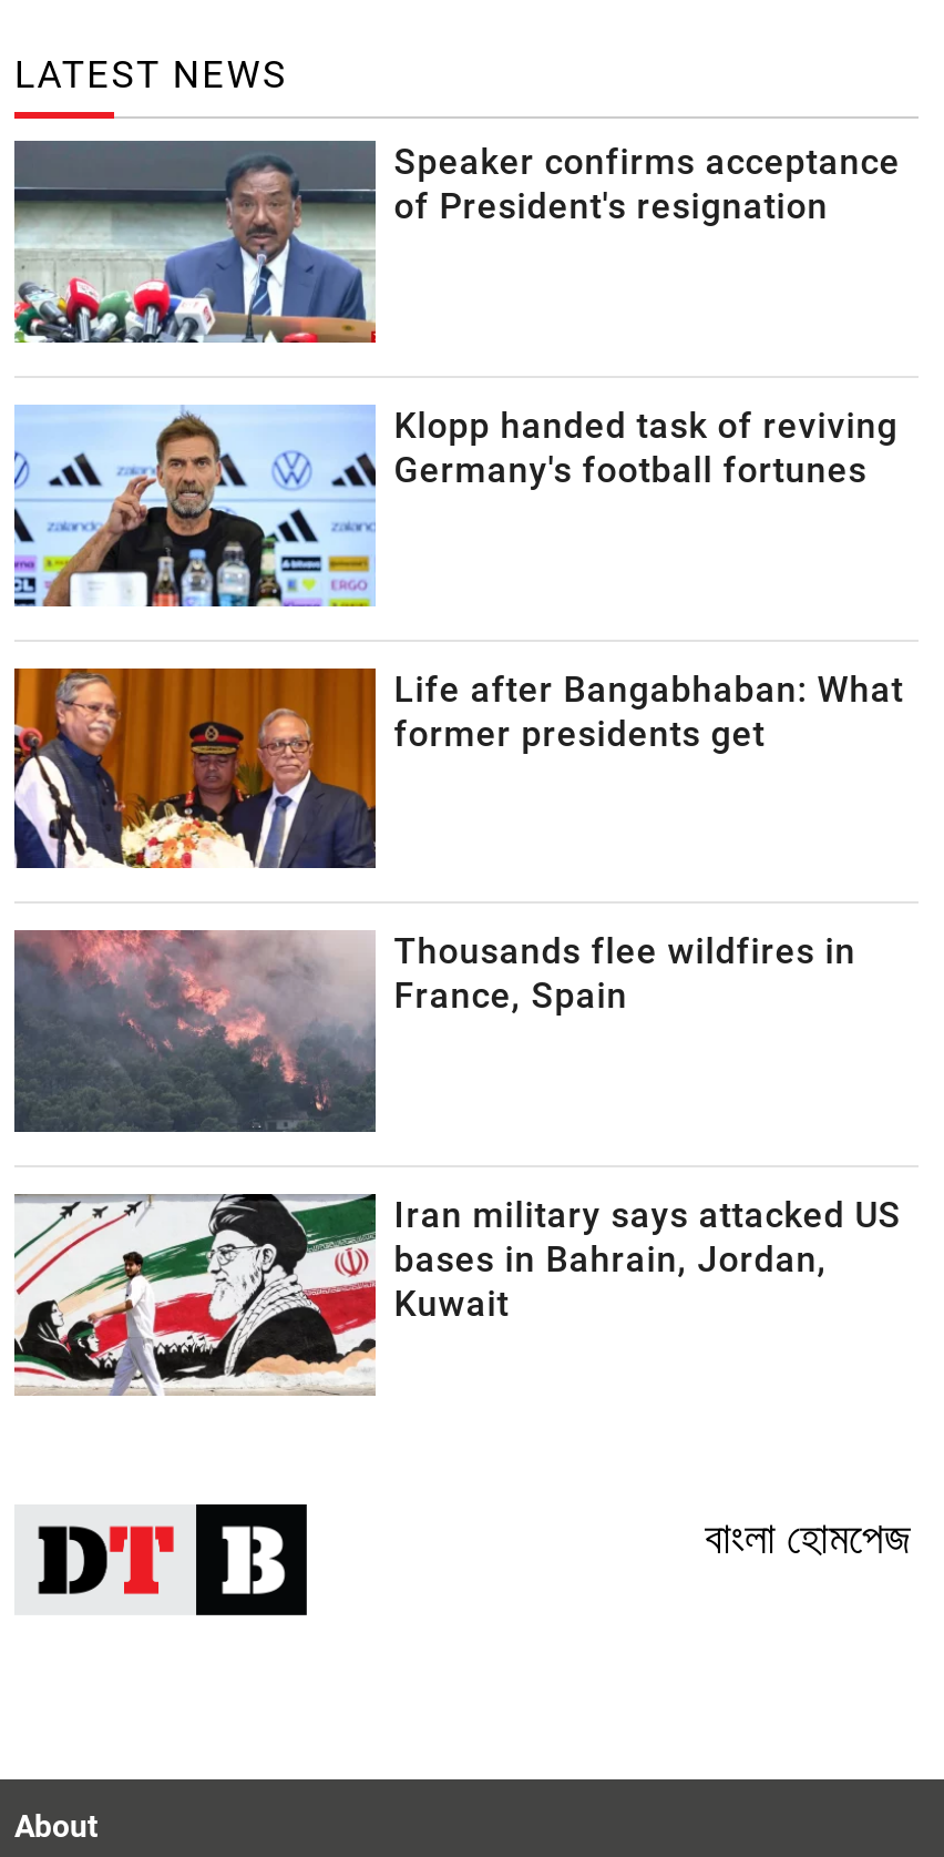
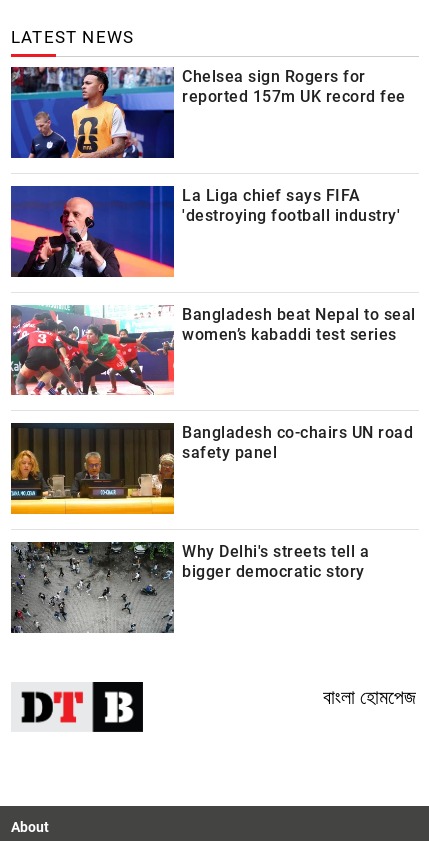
- [image]
- Speaker confirms acceptance
- of President's resignation
+ [image]
+ Chelsea sign Rogers for
+ reported 157m UK record fee

- [image]
- Klopp handed task of reviving
- Germany's football fortunes
+ [image]
+ La Liga chief says FIFA
+ 'destroying football industry'

- [image]
- Life after Bangabhaban: What
- former presidents get
+ [image]
+ Bangladesh beat Nepal to seal
+ women’s kabaddi test series

- [image]
- Thousands flee wildfires in
- France, Spain
+ [image]
+ Bangladesh co-chairs UN road
+ safety panel

- [image]
- Iran military says attacked US
- bases in Bahrain, Jordan,
- Kuwait
+ [image]
+ Why Delhi's streets tell a
+ bigger democratic story
